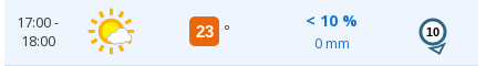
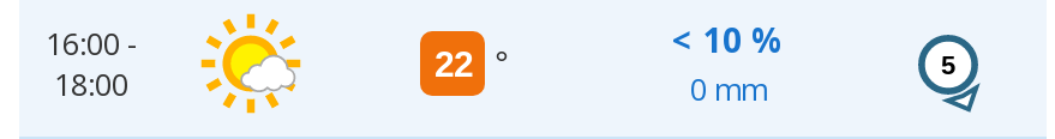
- 17:00 -
+ 16:00 -

- 23 °
+ 22 °

- 10
+ 5
